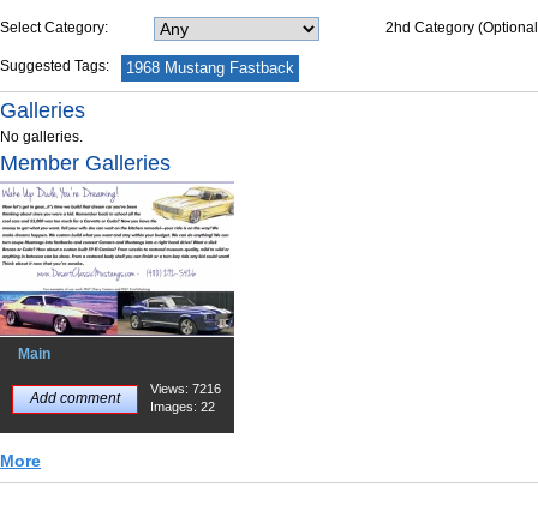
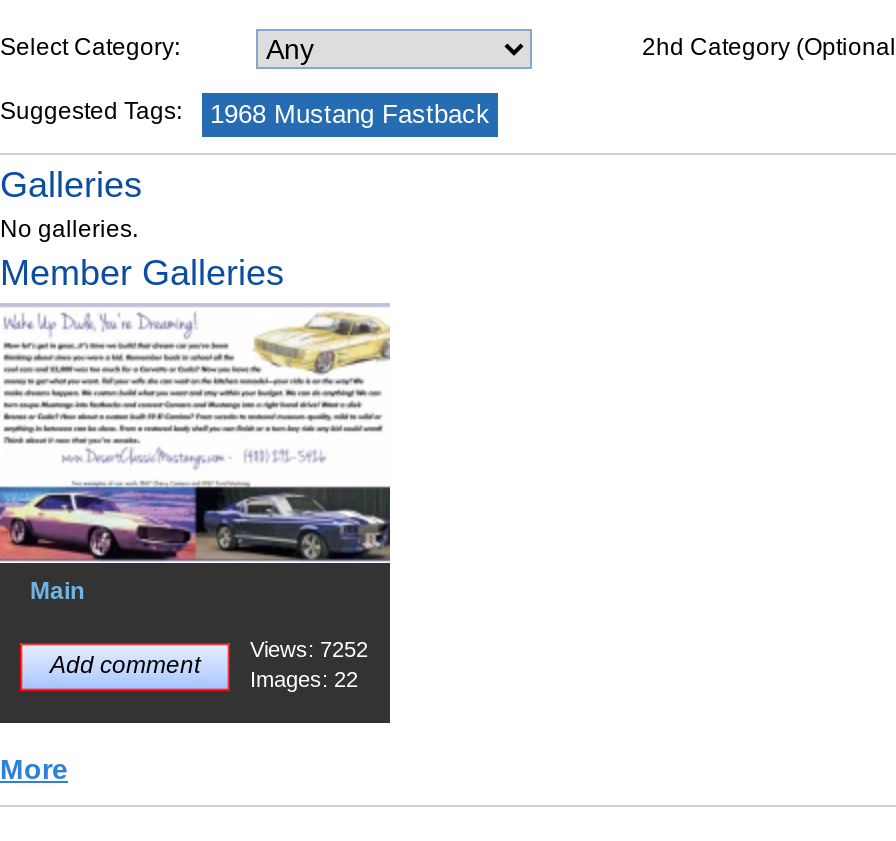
- Views: 7216
+ Views: 7252
